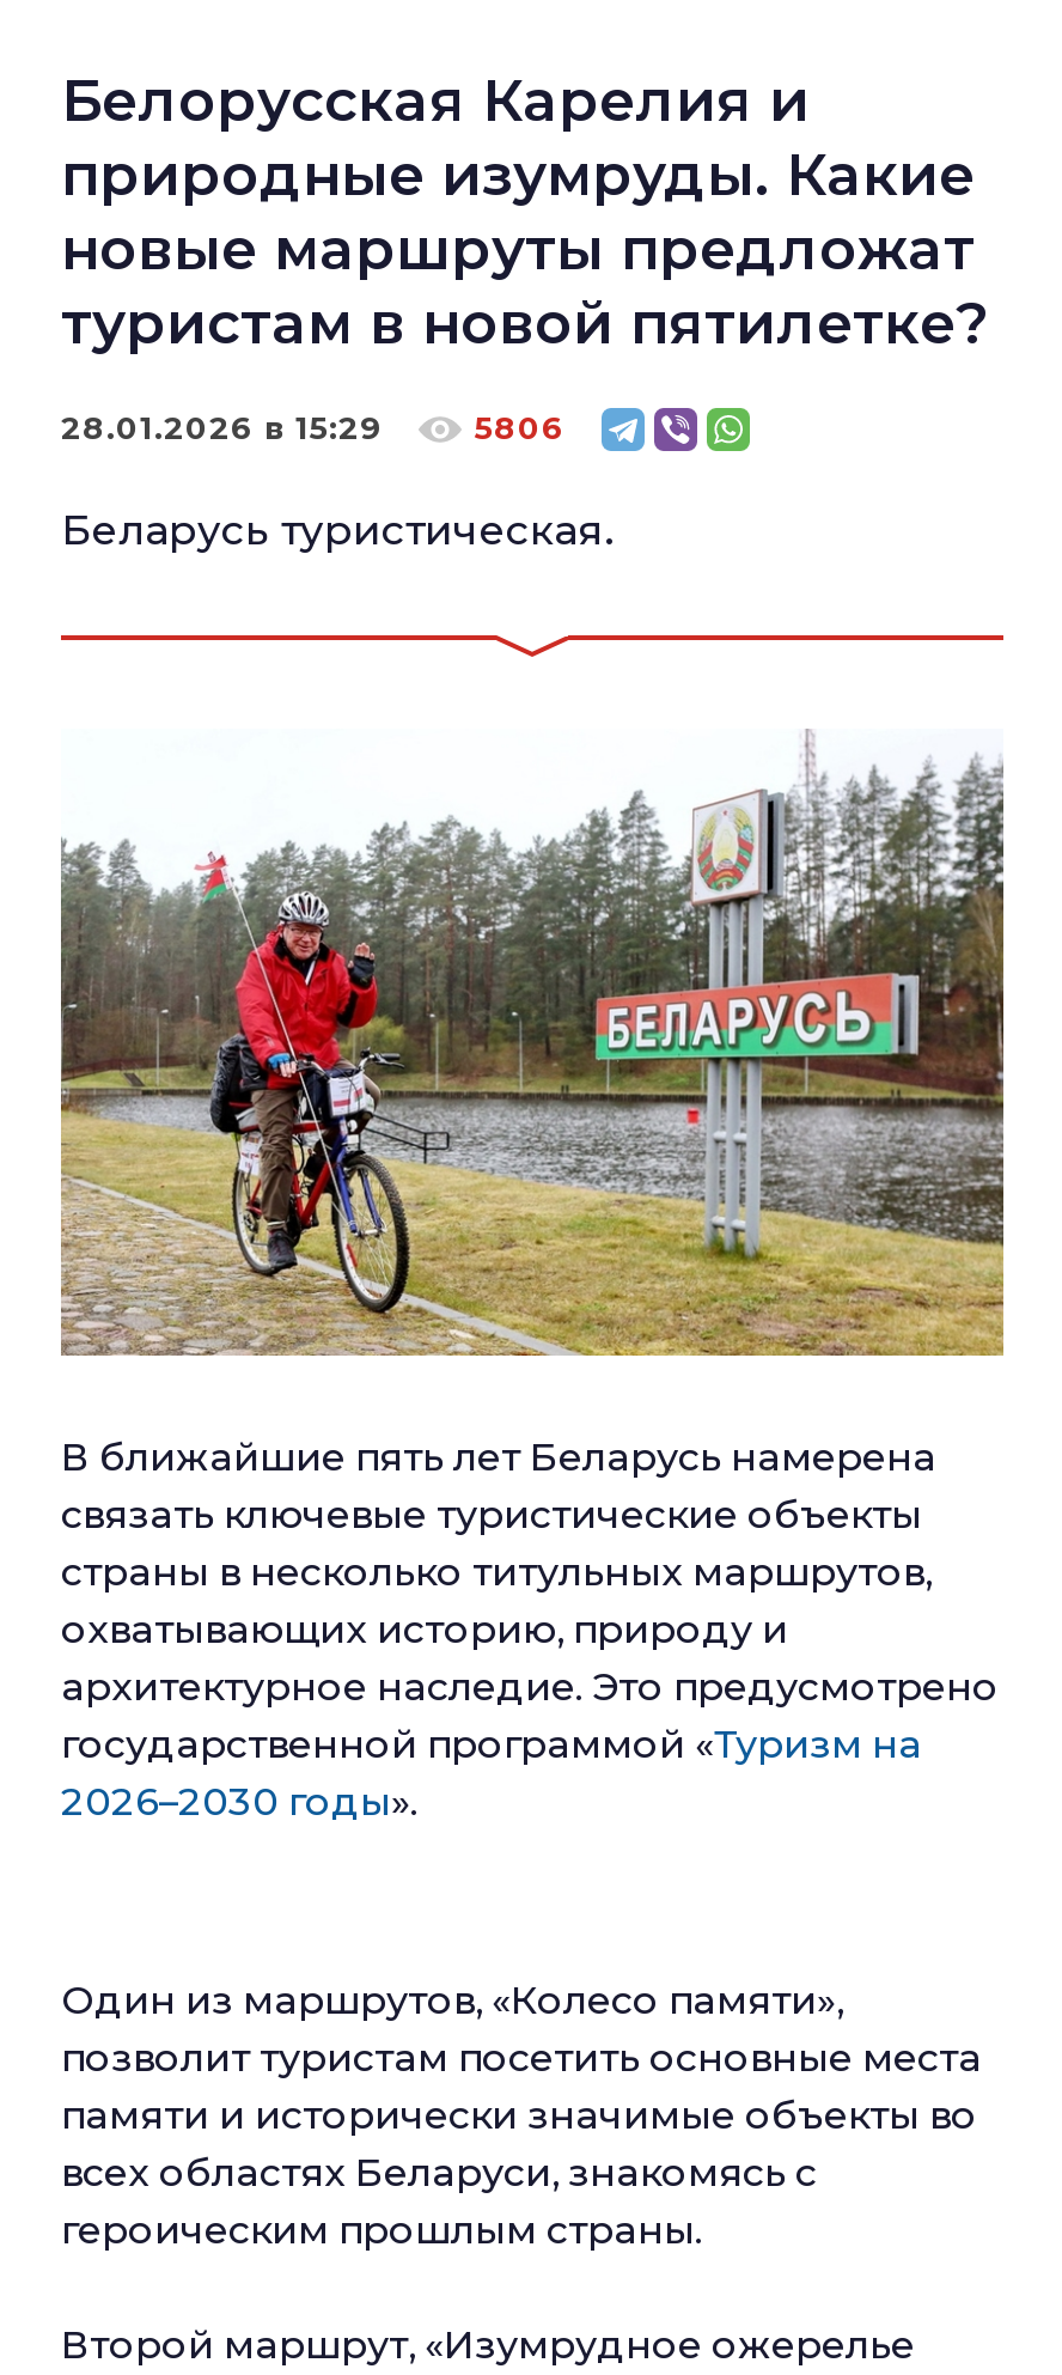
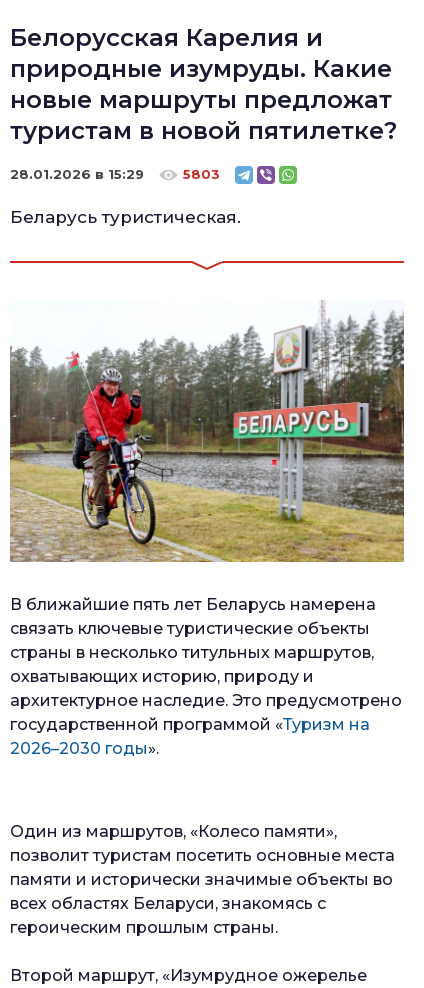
- 5806
+ 5803
